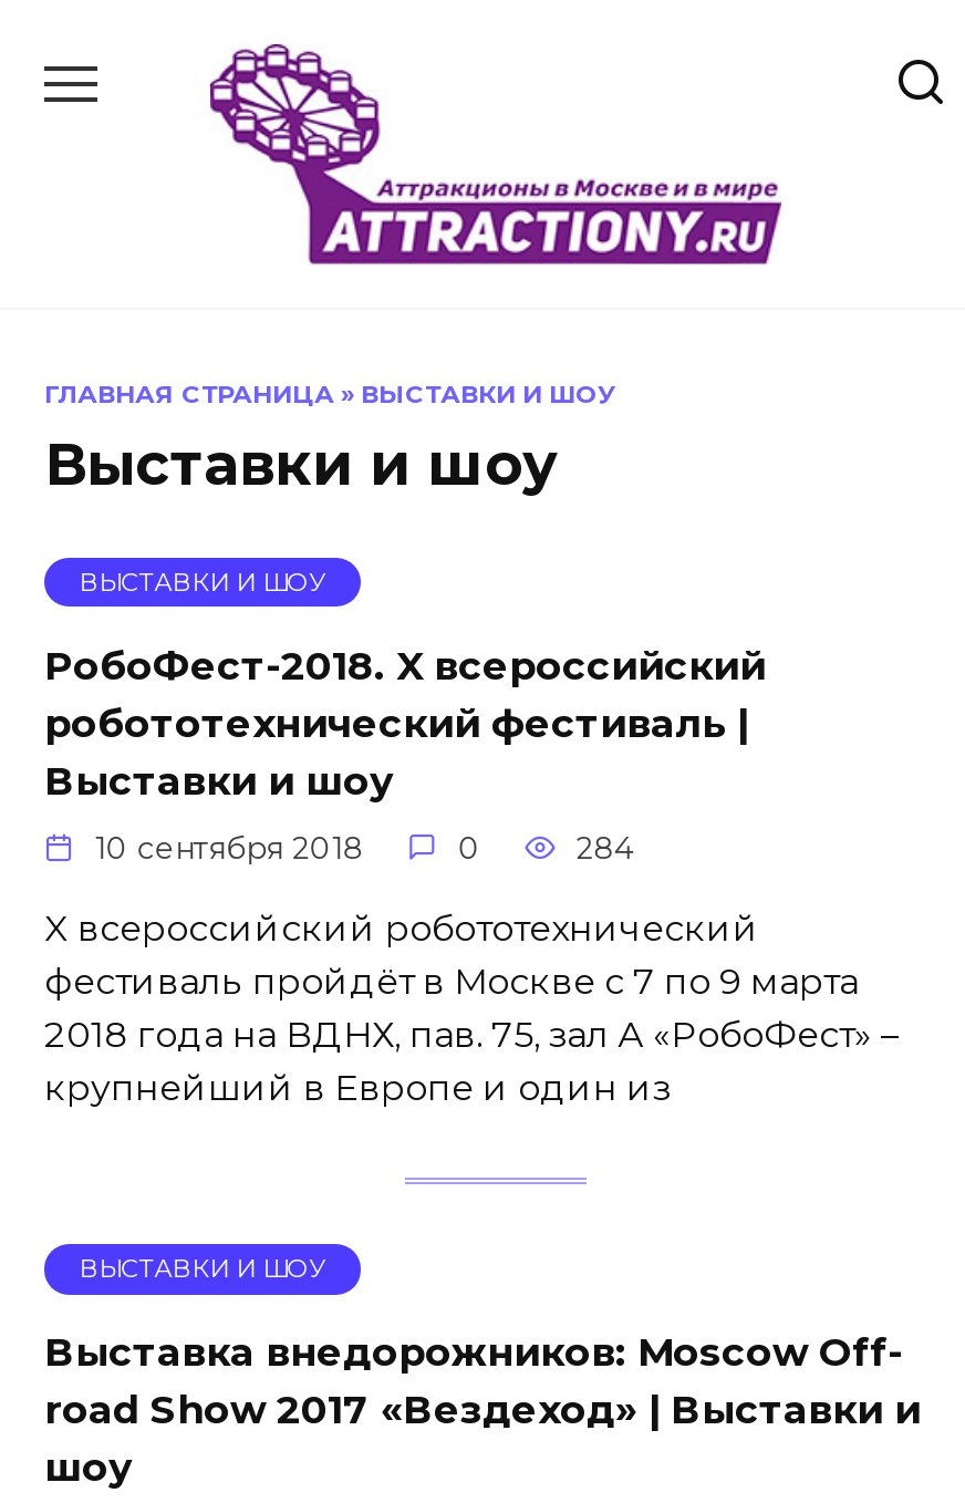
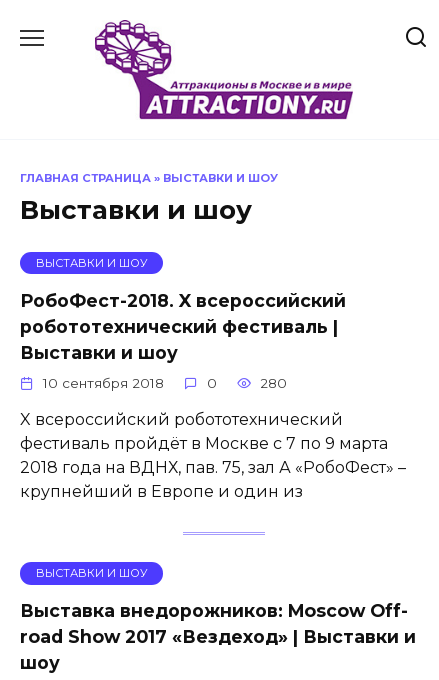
- 284
+ 280
